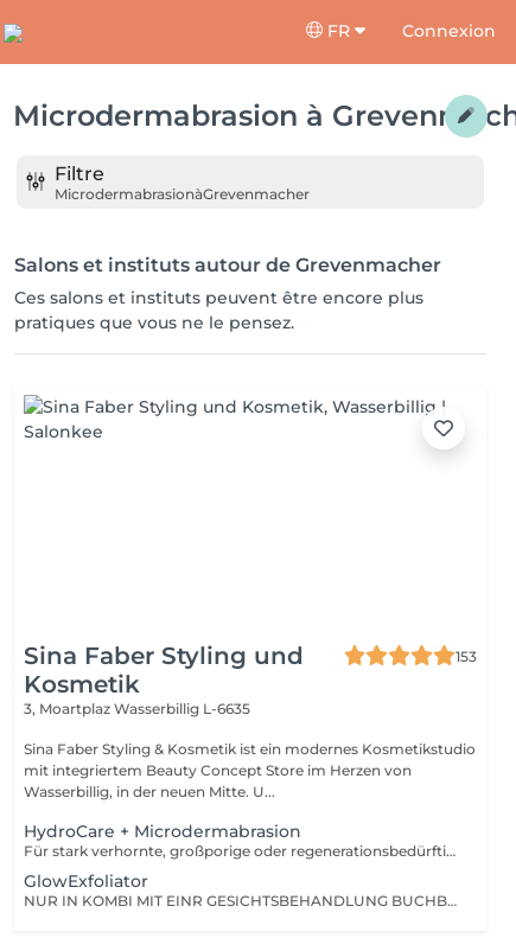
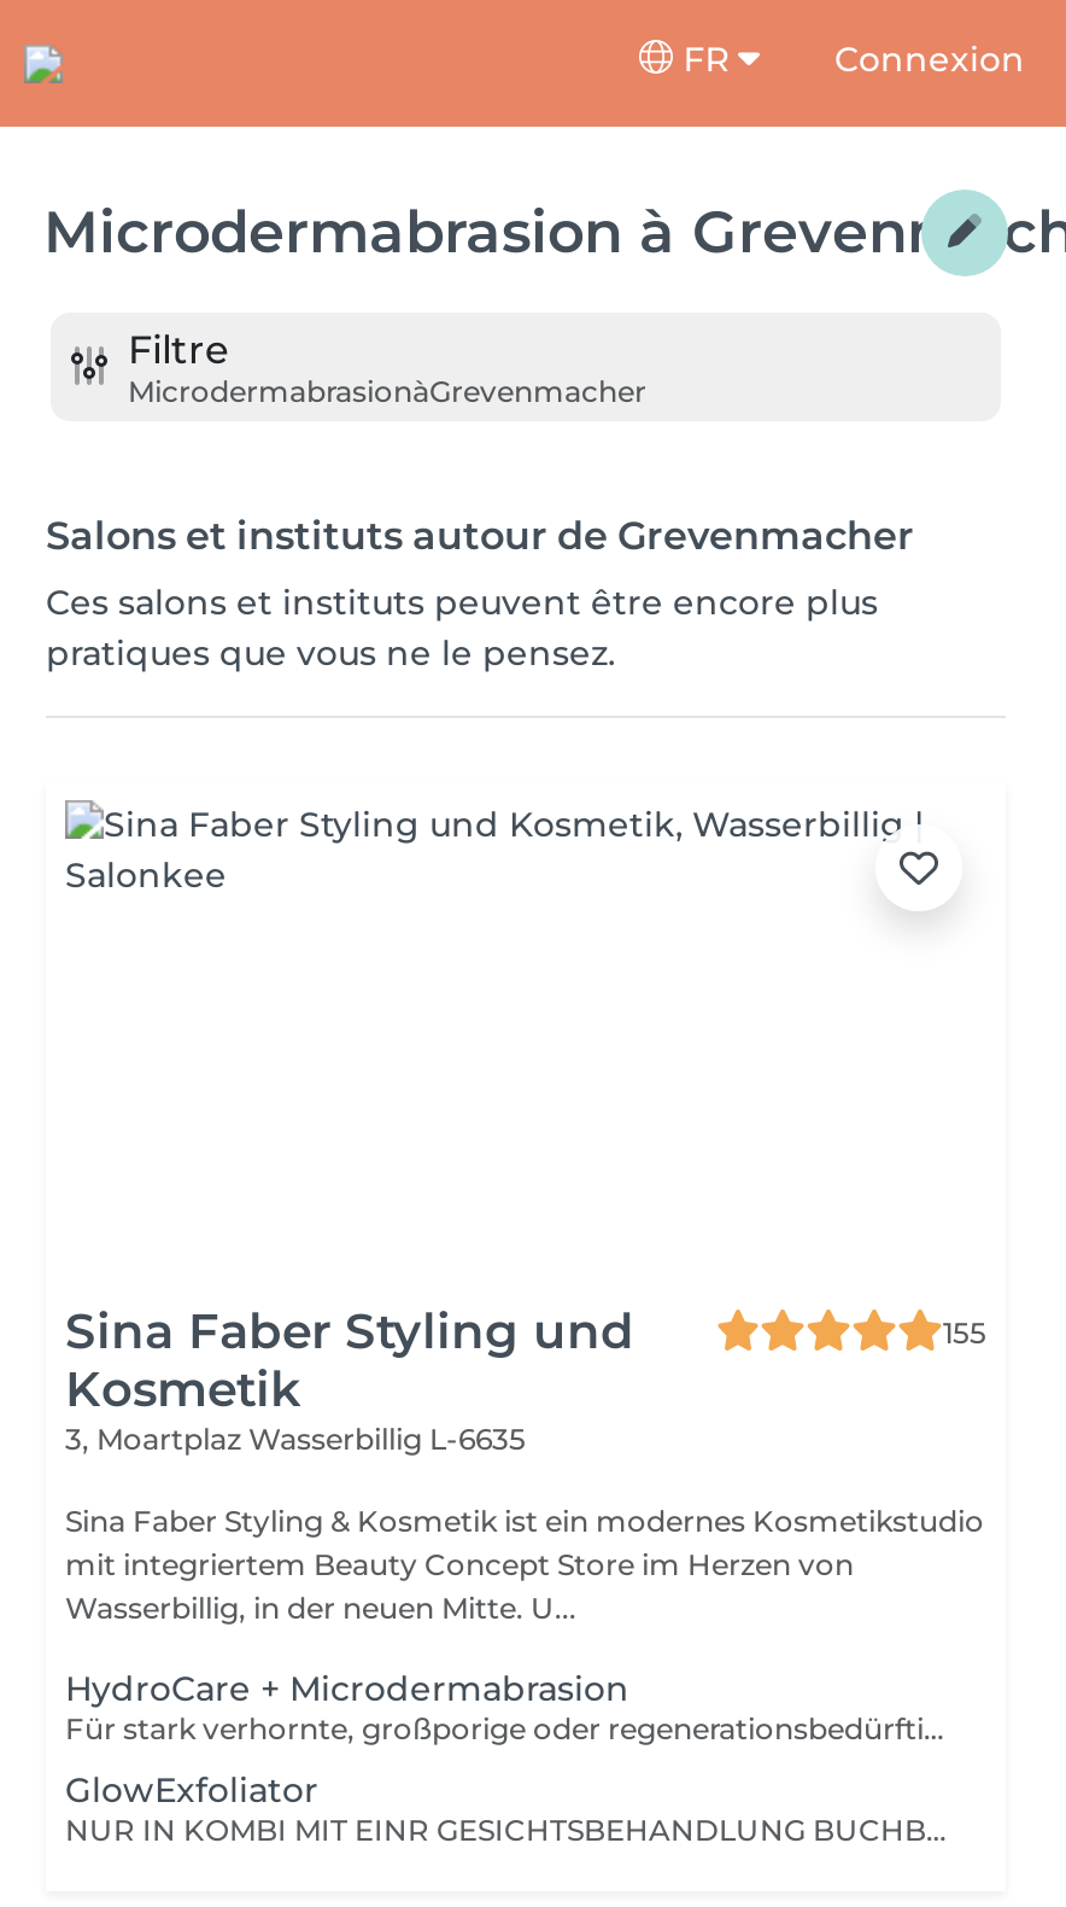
- 153
+ 155
